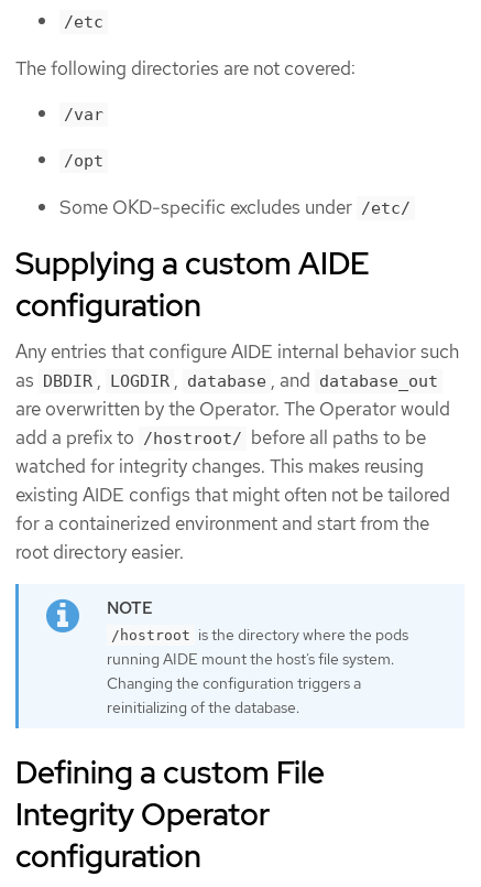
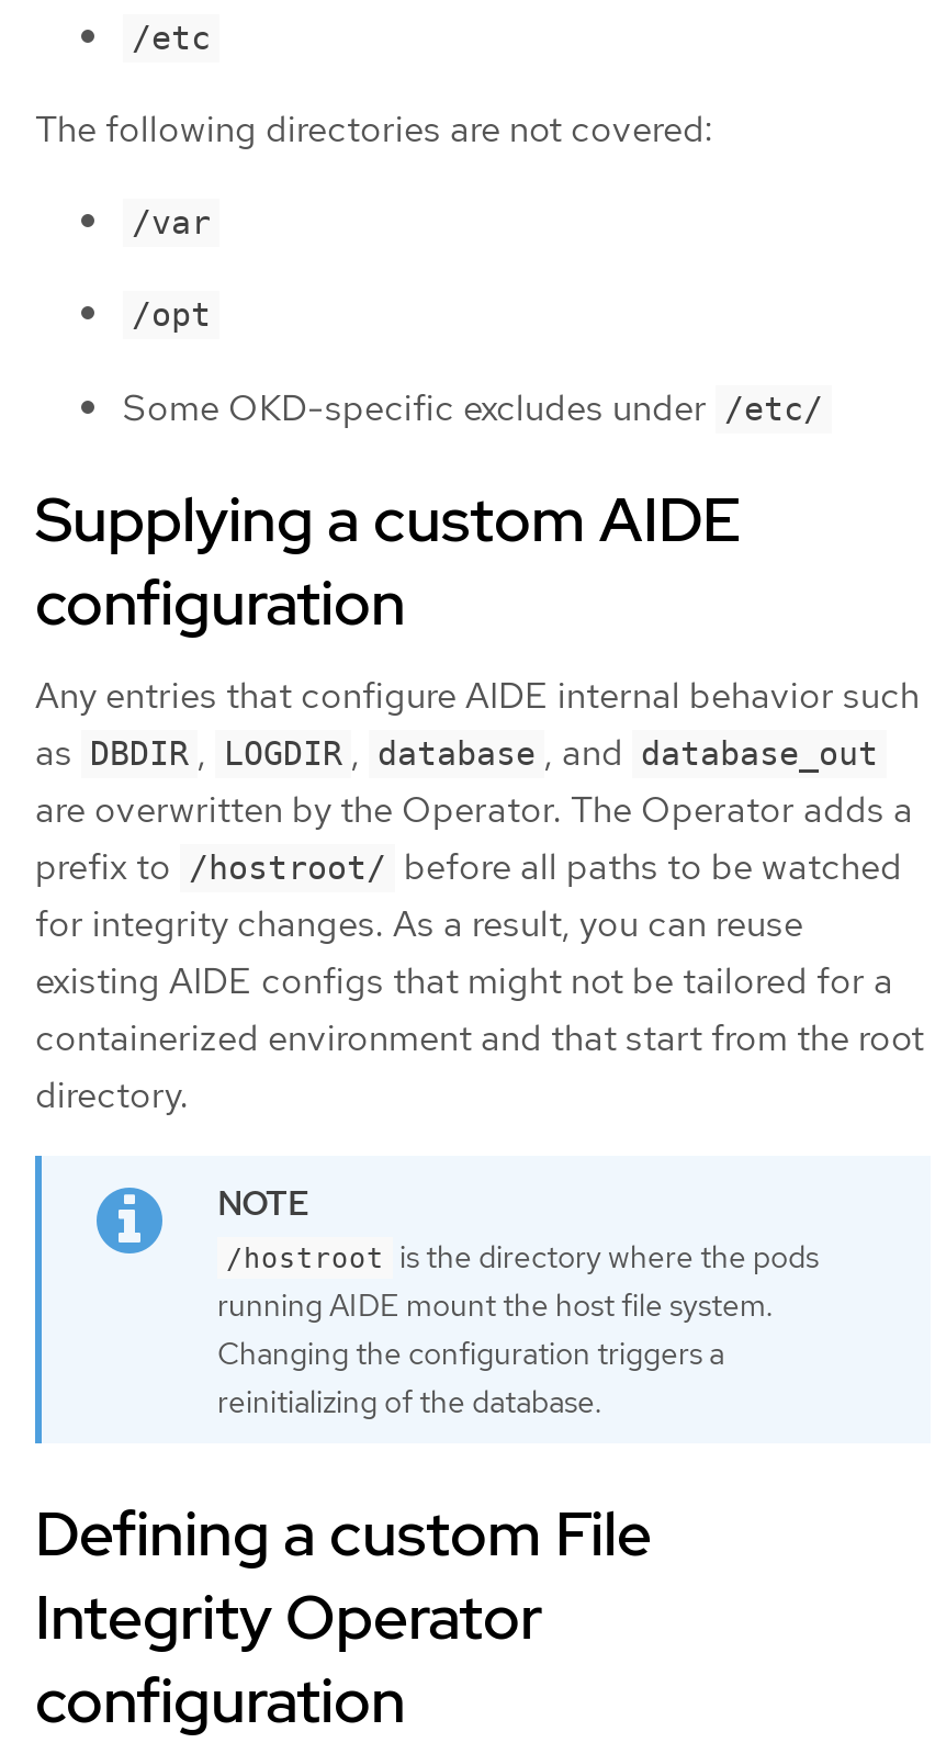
- are overwritten by the Operator. The Operator would
- add a prefix to /hostroot/ before all paths to be
- watched for integrity changes. This makes reusing
- existing AIDE configs that might often not be tailored
- for a containerized environment and start from the
- root directory easier.
+ are overwritten by the Operator. The Operator adds a
+ prefix to /hostroot/ before all paths to be watched
+ for integrity changes. As a result, you can reuse
+ existing AIDE configs that might not be tailored for a
+ containerized environment and that start from the root
+ directory.

- running AIDE mount the host’s file system.
+ running AIDE mount the host file system.
